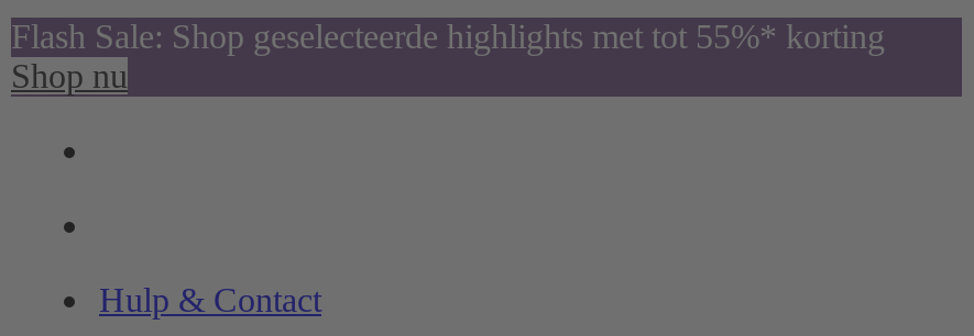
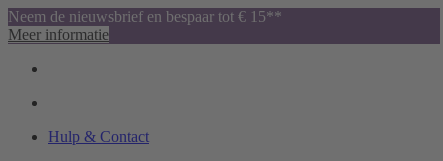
- Flash Sale: Shop geselecteerde highlights met tot 55%* korting
- Shop nu
+ Neem de nieuwsbrief en bespaar tot € 15**
+ Meer informatie
